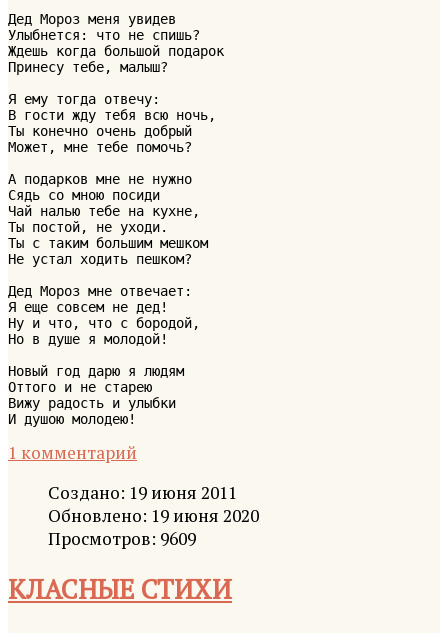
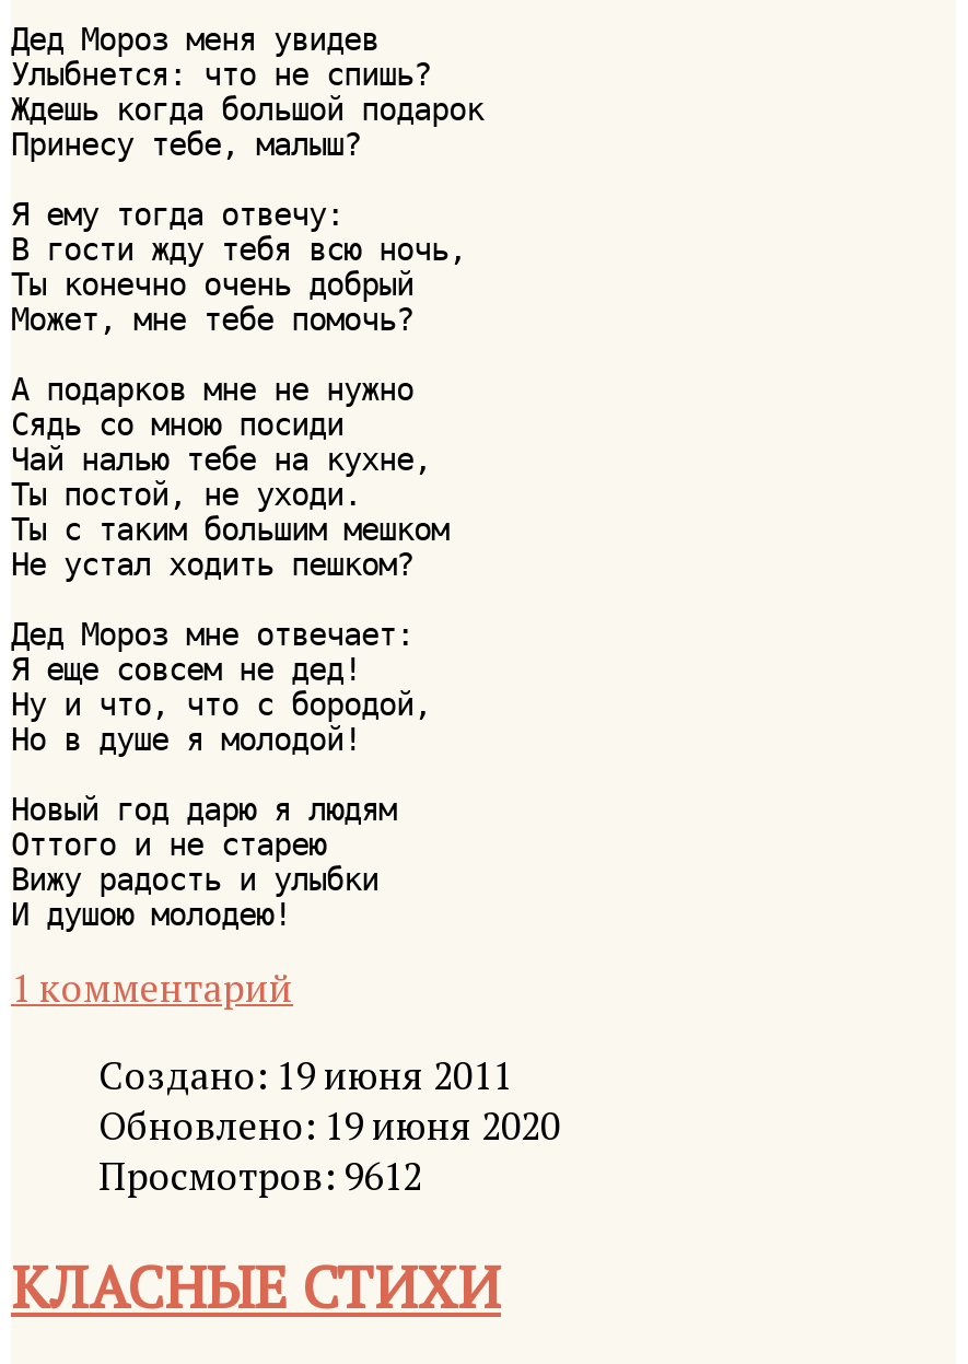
- Просмотров: 9609
+ Просмотров: 9612
